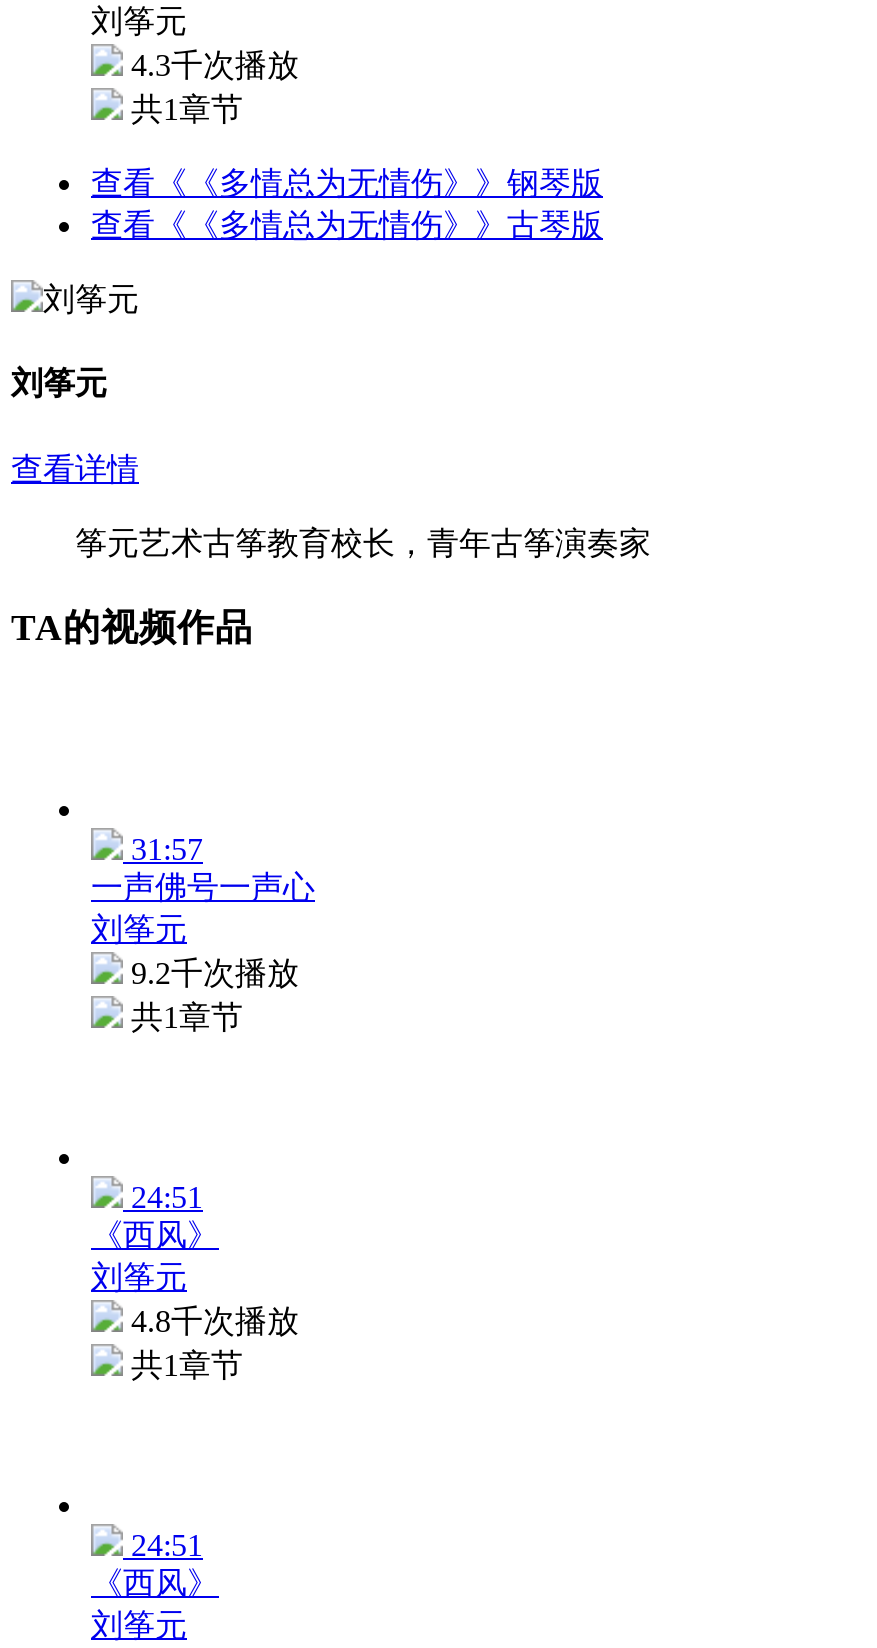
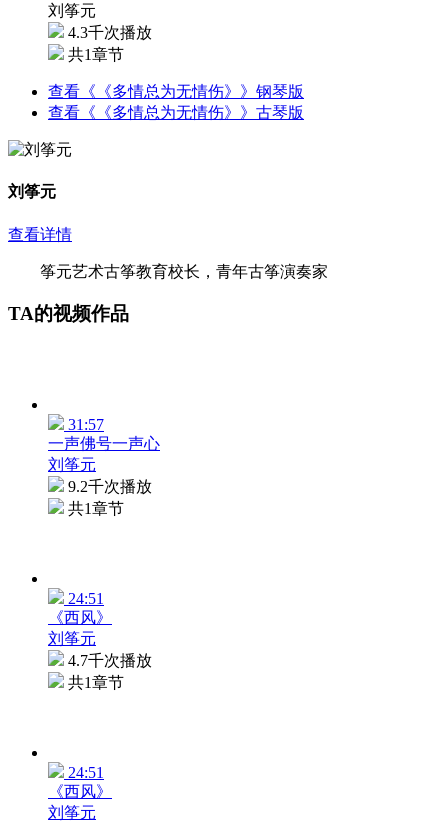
- 4.8千次播放
+ 4.7千次播放
